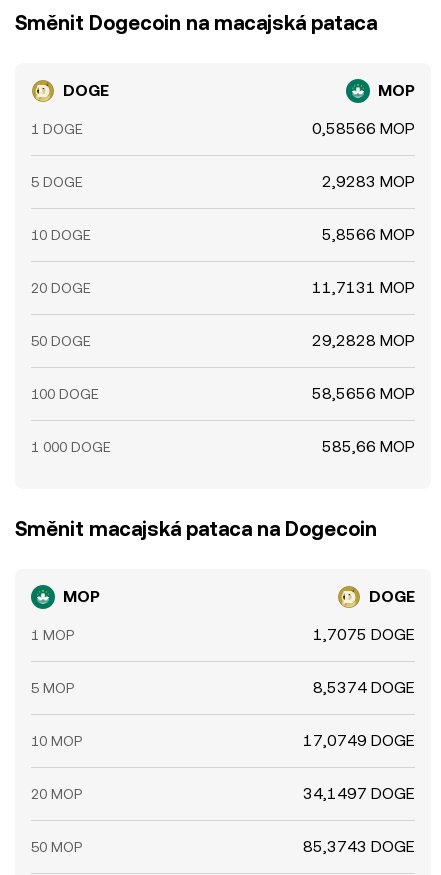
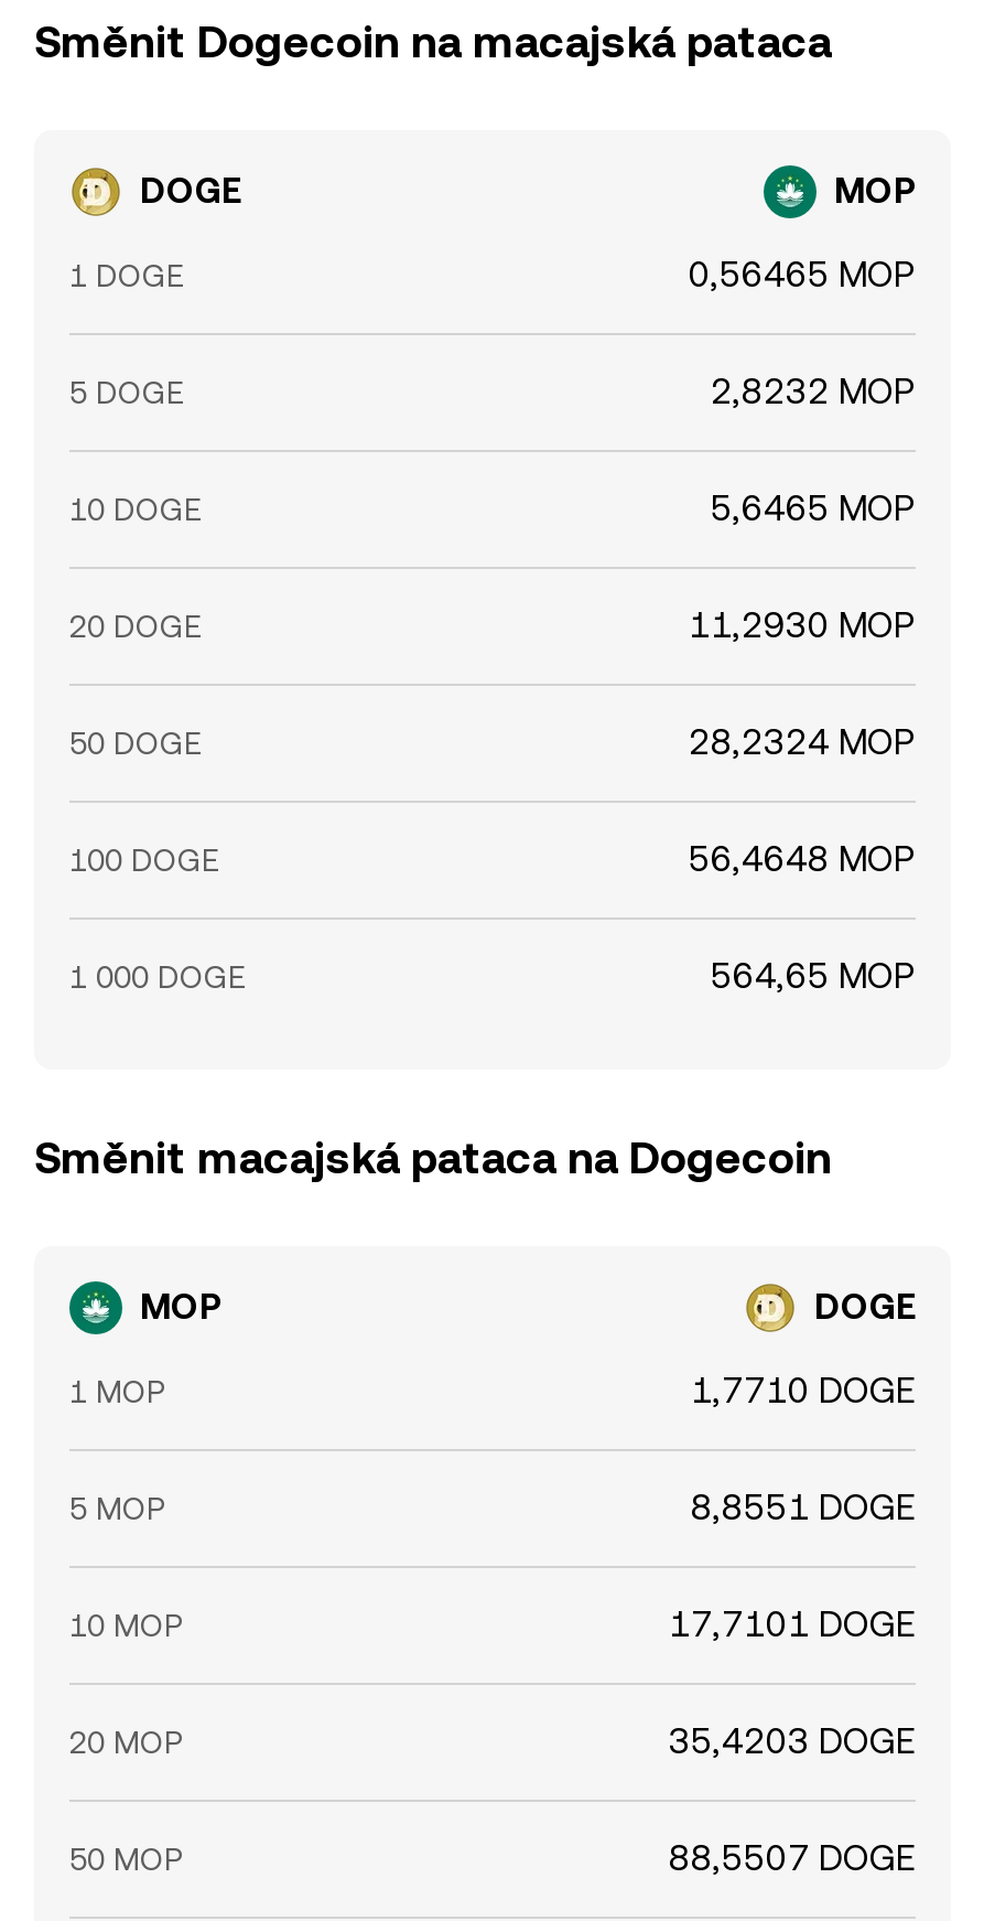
- 0,58566 MOP
+ 0,56465 MOP

- 2,9283 MOP
+ 2,8232 MOP

- 5,8566 MOP
+ 5,6465 MOP

- 11,7131 MOP
+ 11,2930 MOP

- 29,2828 MOP
+ 28,2324 MOP

- 58,5656 MOP
+ 56,4648 MOP

- 585,66 MOP
+ 564,65 MOP

- 1,7075 DOGE
+ 1,7710 DOGE

- 8,5374 DOGE
+ 8,8551 DOGE

- 17,0749 DOGE
+ 17,7101 DOGE

- 34,1497 DOGE
+ 35,4203 DOGE

- 85,3743 DOGE
+ 88,5507 DOGE
